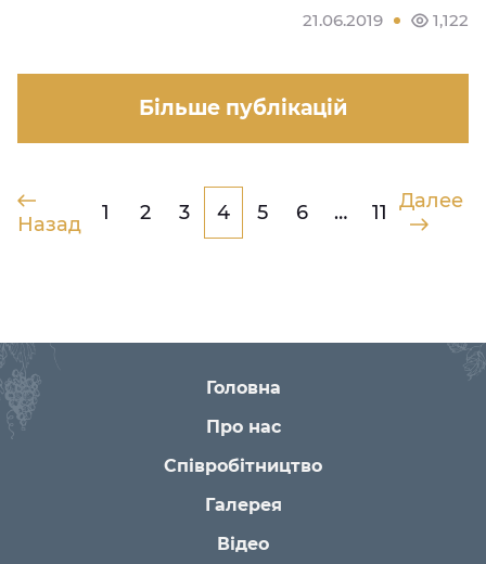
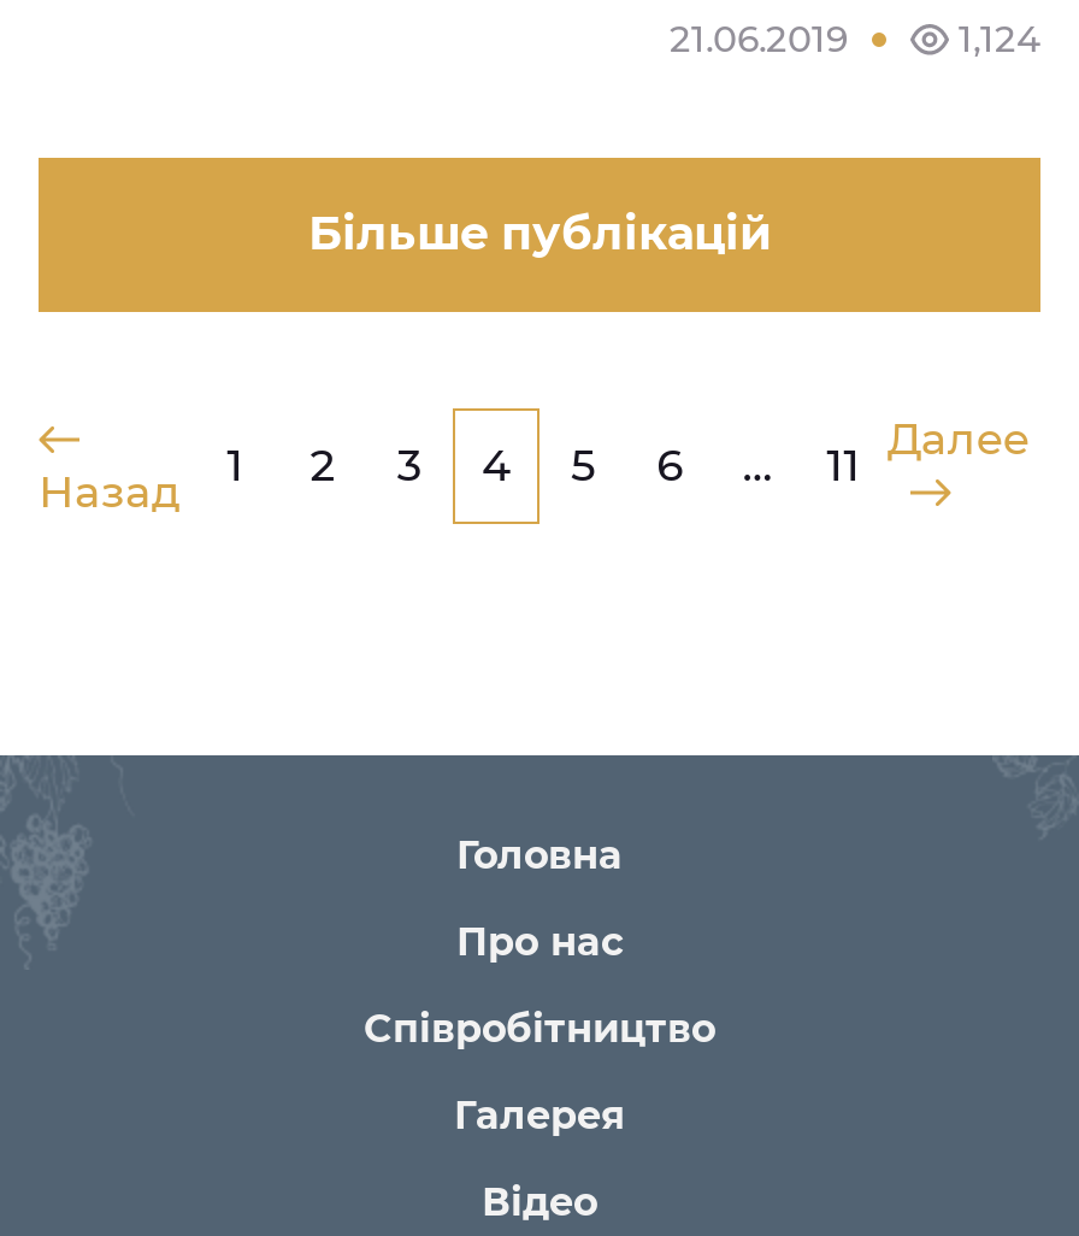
- 1,122
+ 1,124
